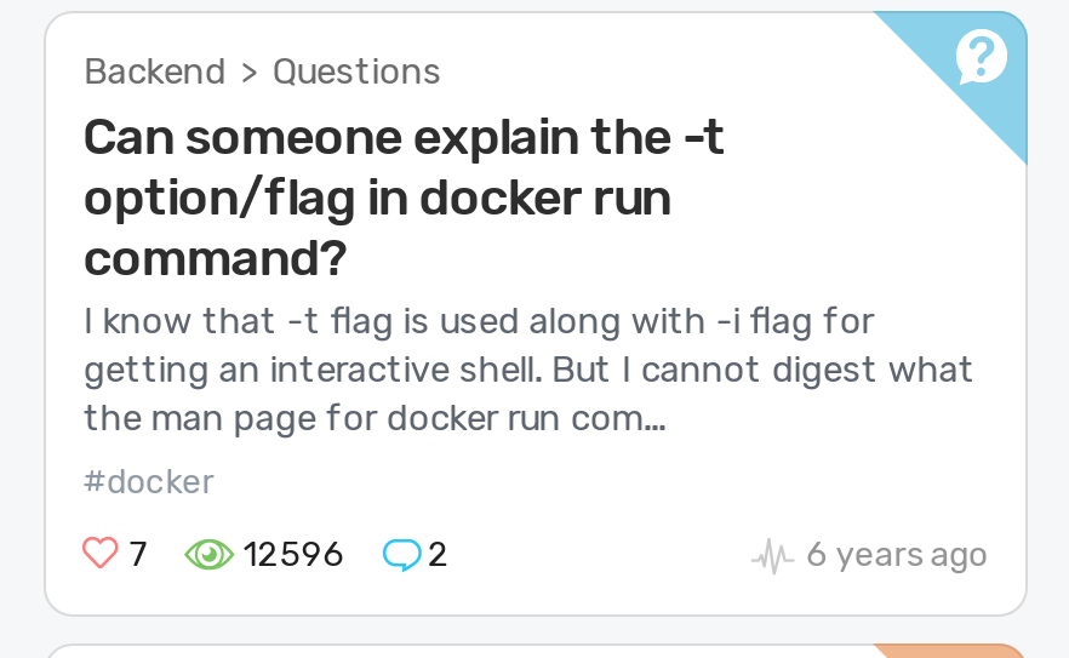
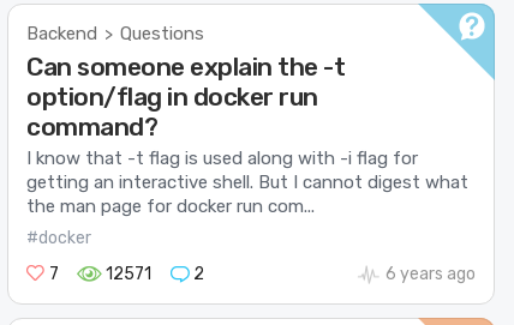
- 12596
+ 12571
